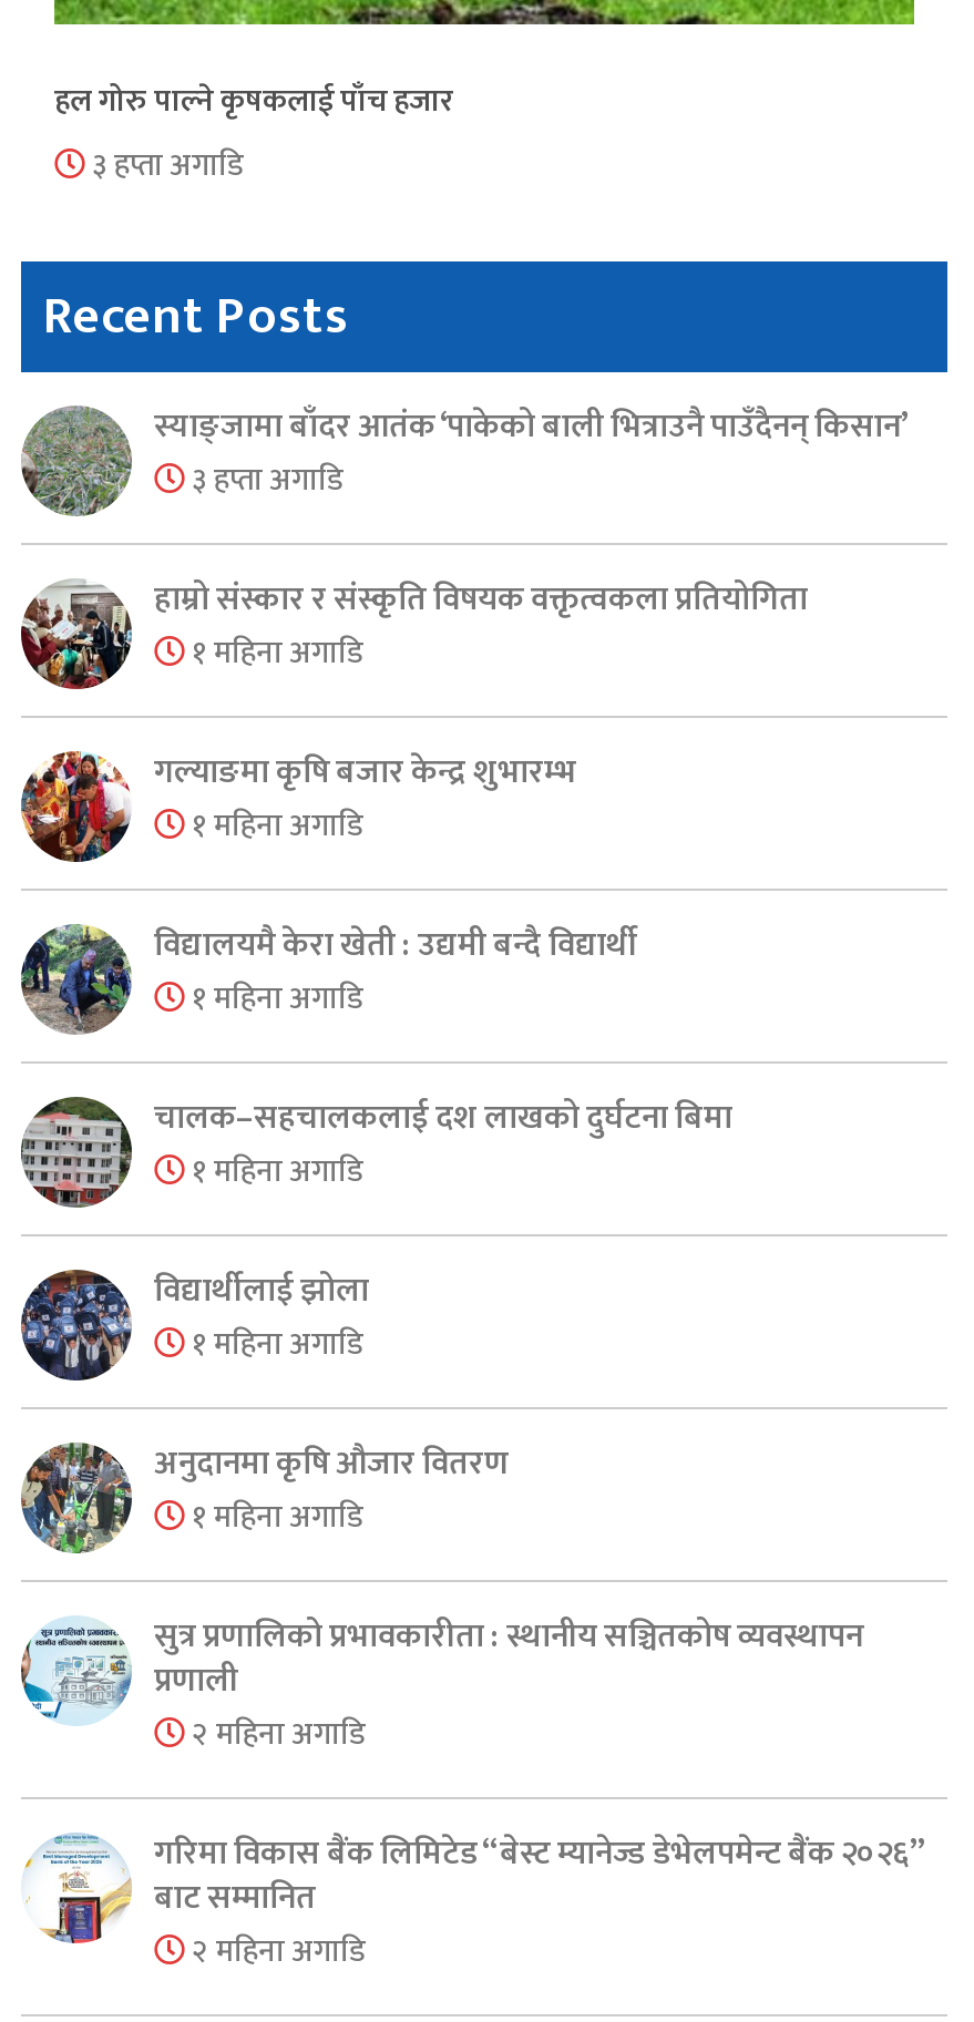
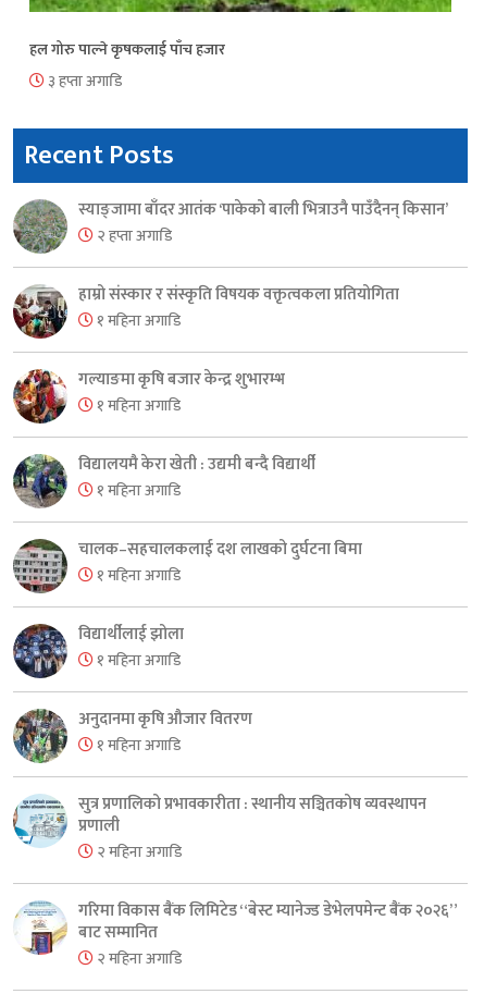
- ३ हप्ता अगाडि
+ २ हप्ता अगाडि
